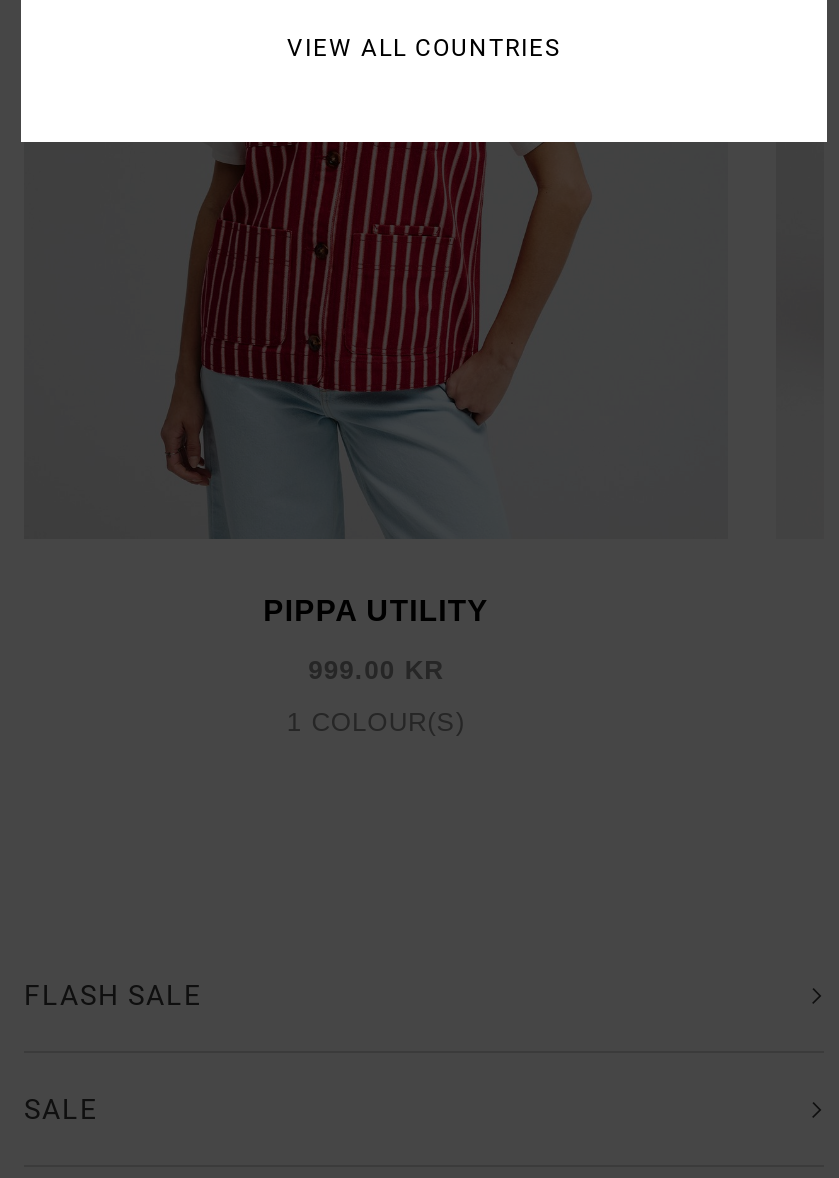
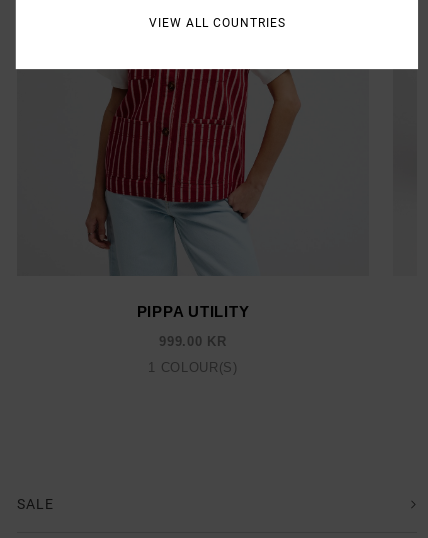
- FLASH SALE
